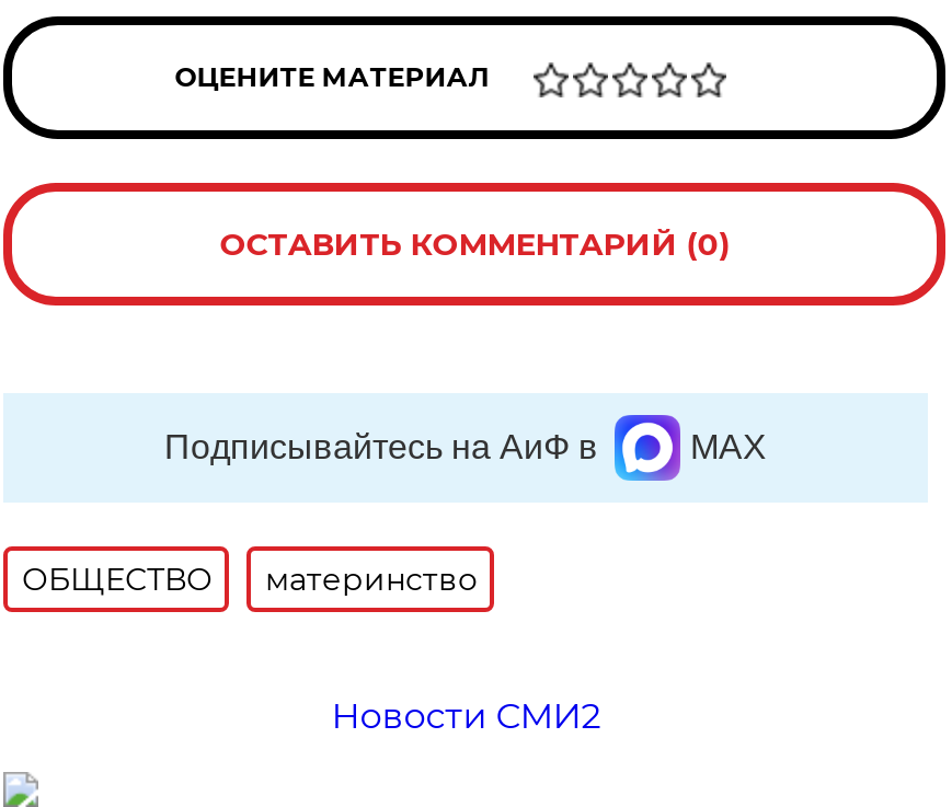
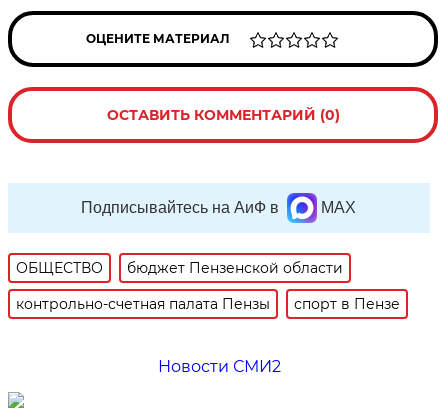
- материнство
+ бюджет Пензенской области
+ контрольно-счетная палата Пензы
+ спорт в Пензе
